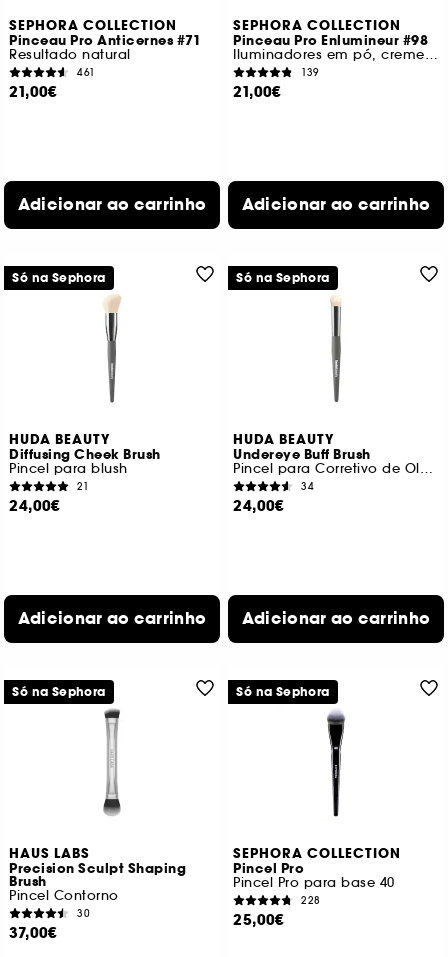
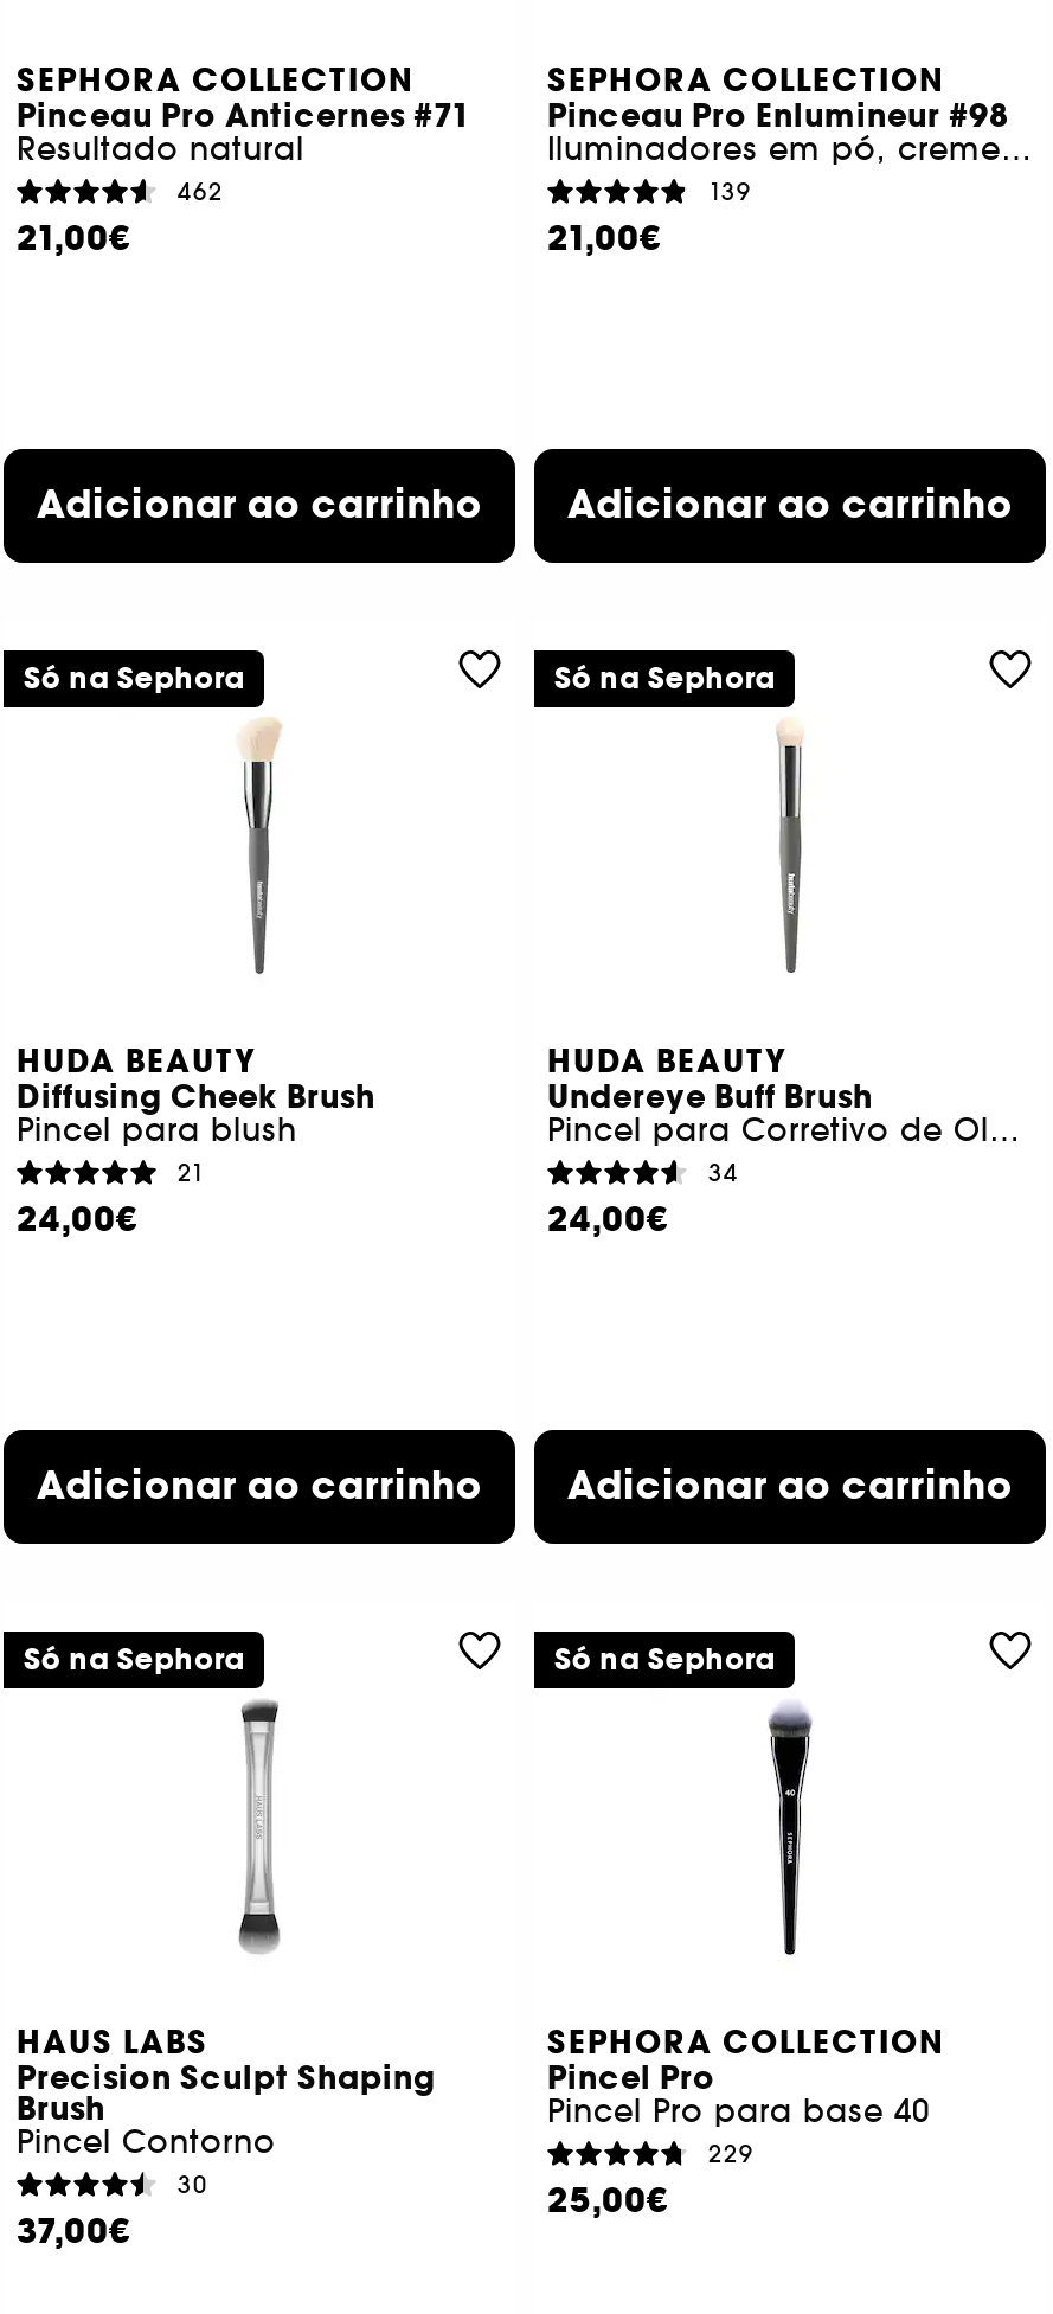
- 461
+ 462

- 228
+ 229
